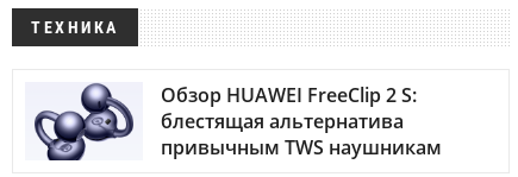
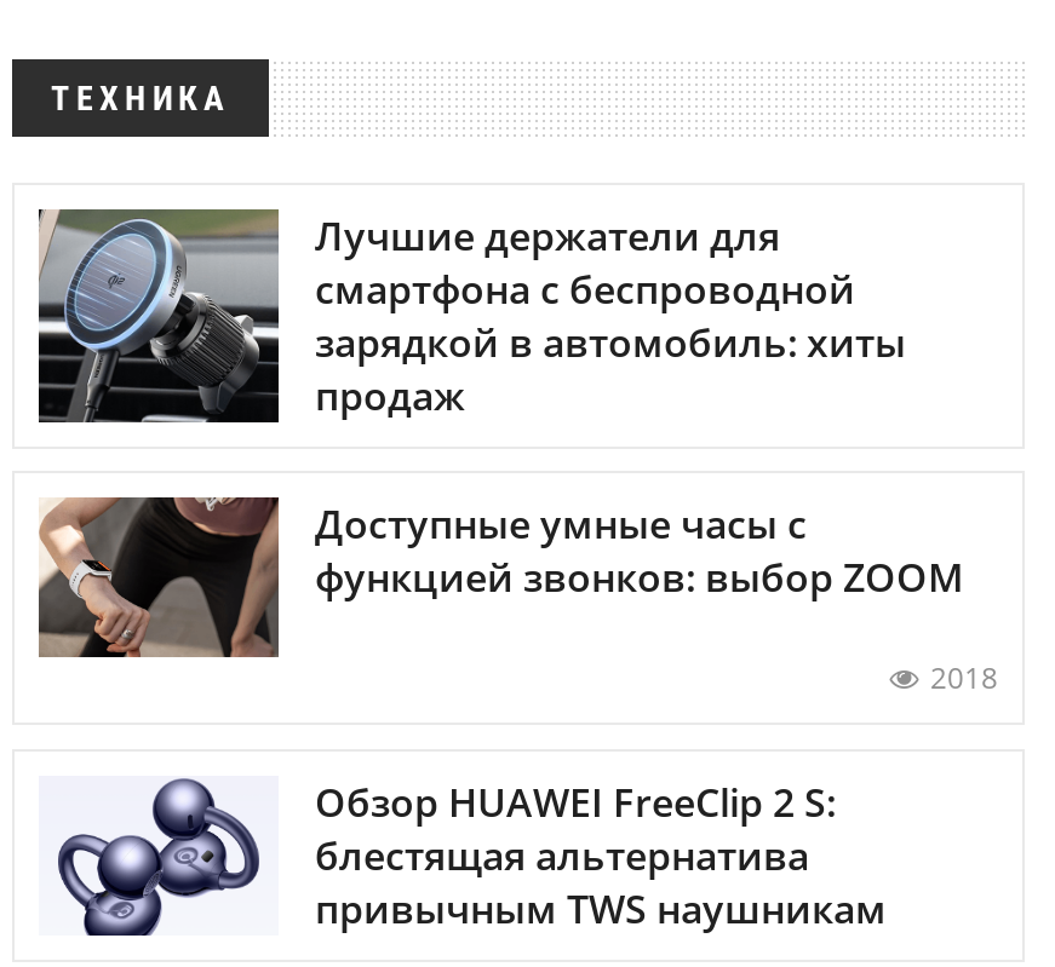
+ [image]
+ Лучшие держатели для
+ смартфона с беспроводной
+ зарядкой в автомобиль: хиты
+ продаж
+ Доступные умные часы с
+ функцией звонков: выбор ZOOM
+ 2018

+ [image]
